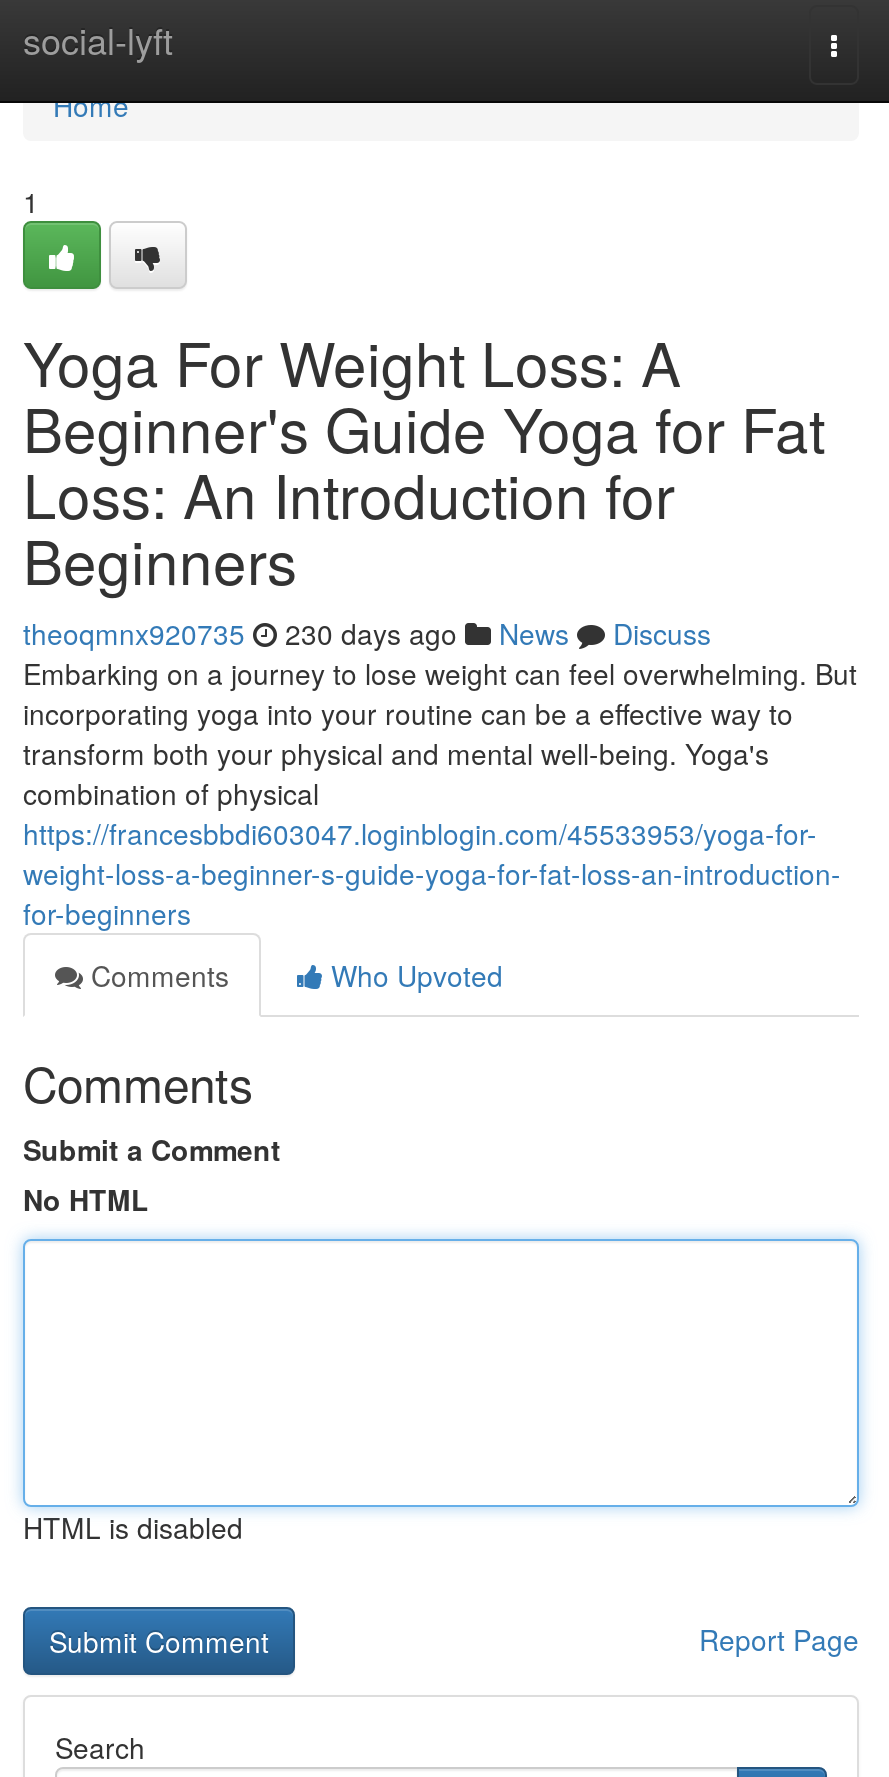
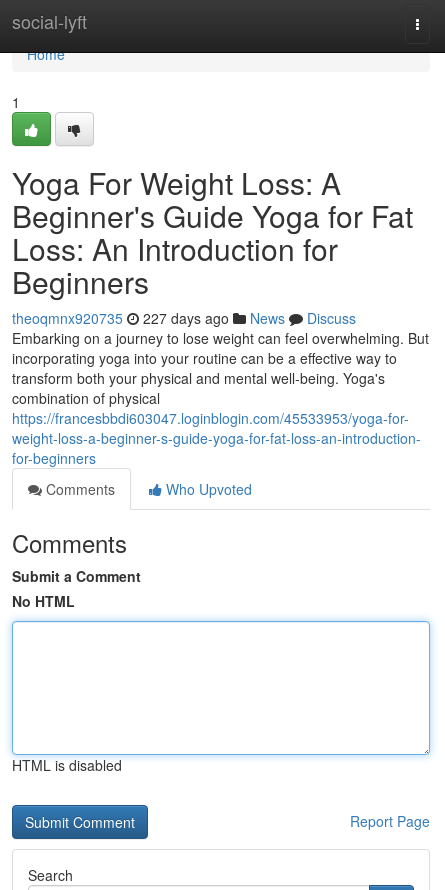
- theoqmnx920735 230 days ago News Discuss
+ theoqmnx920735 227 days ago News Discuss
